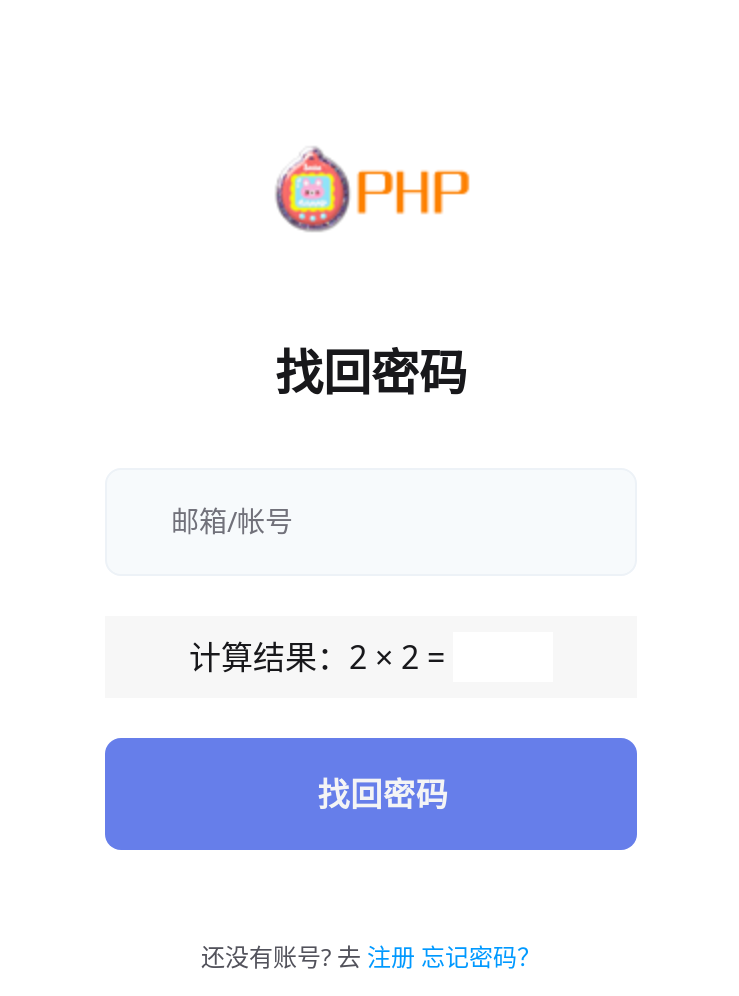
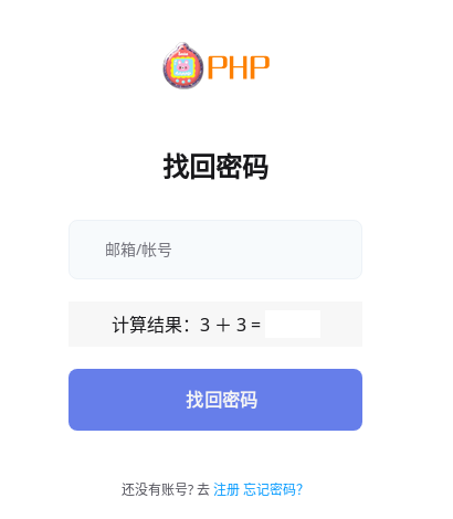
- 计算结果：2 × 2 =
+ 计算结果：3 ＋ 3 =
